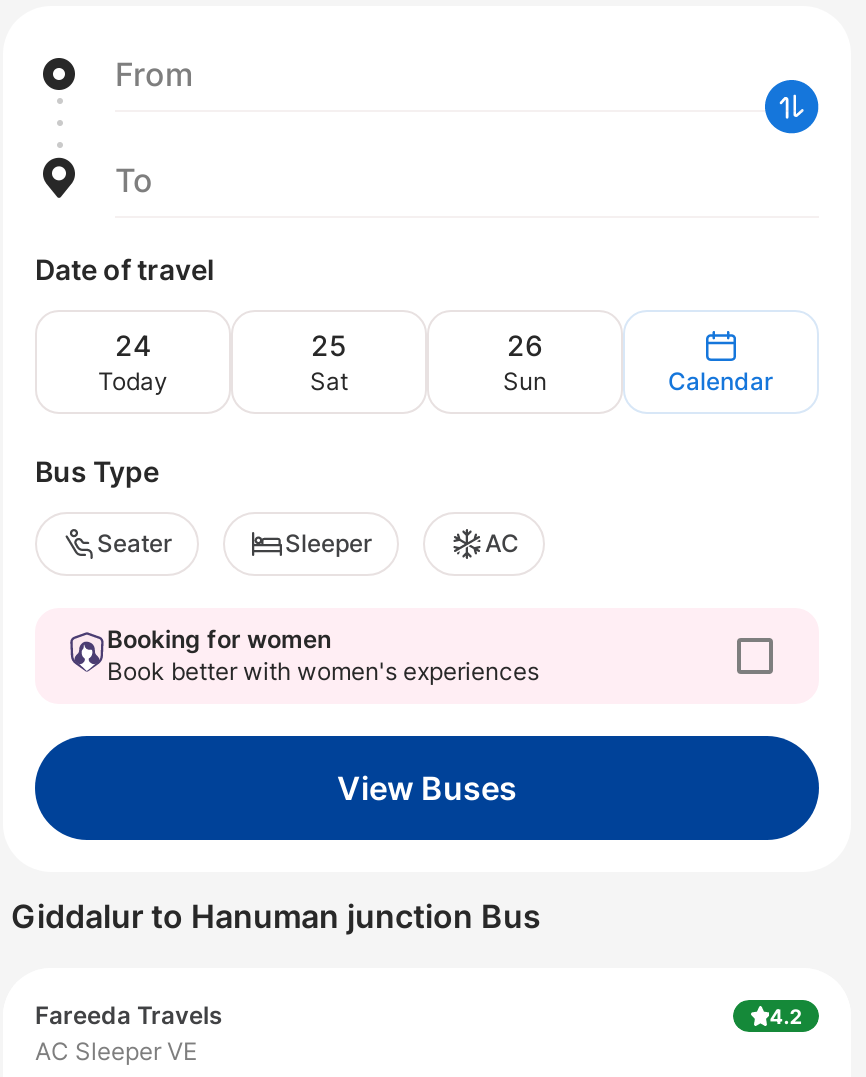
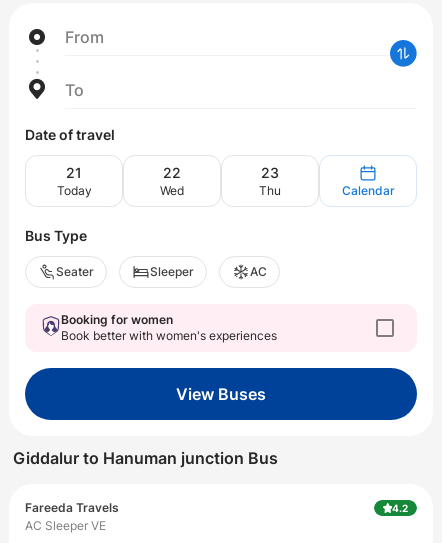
- 24
+ 21

- 25
- Sat
+ 22
+ Wed

- 26
- Sun
+ 23
+ Thu
